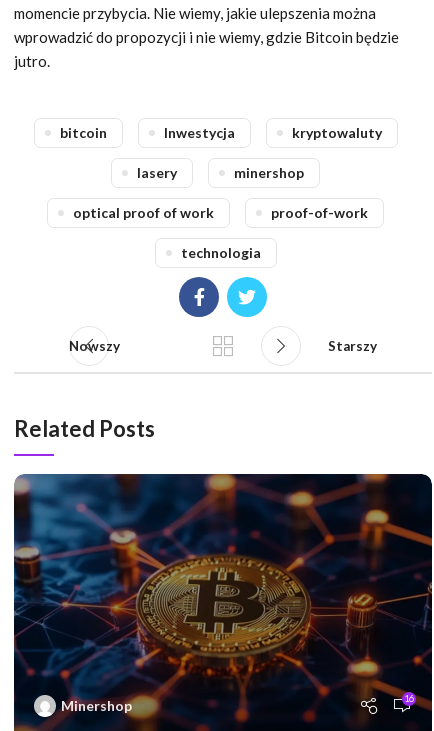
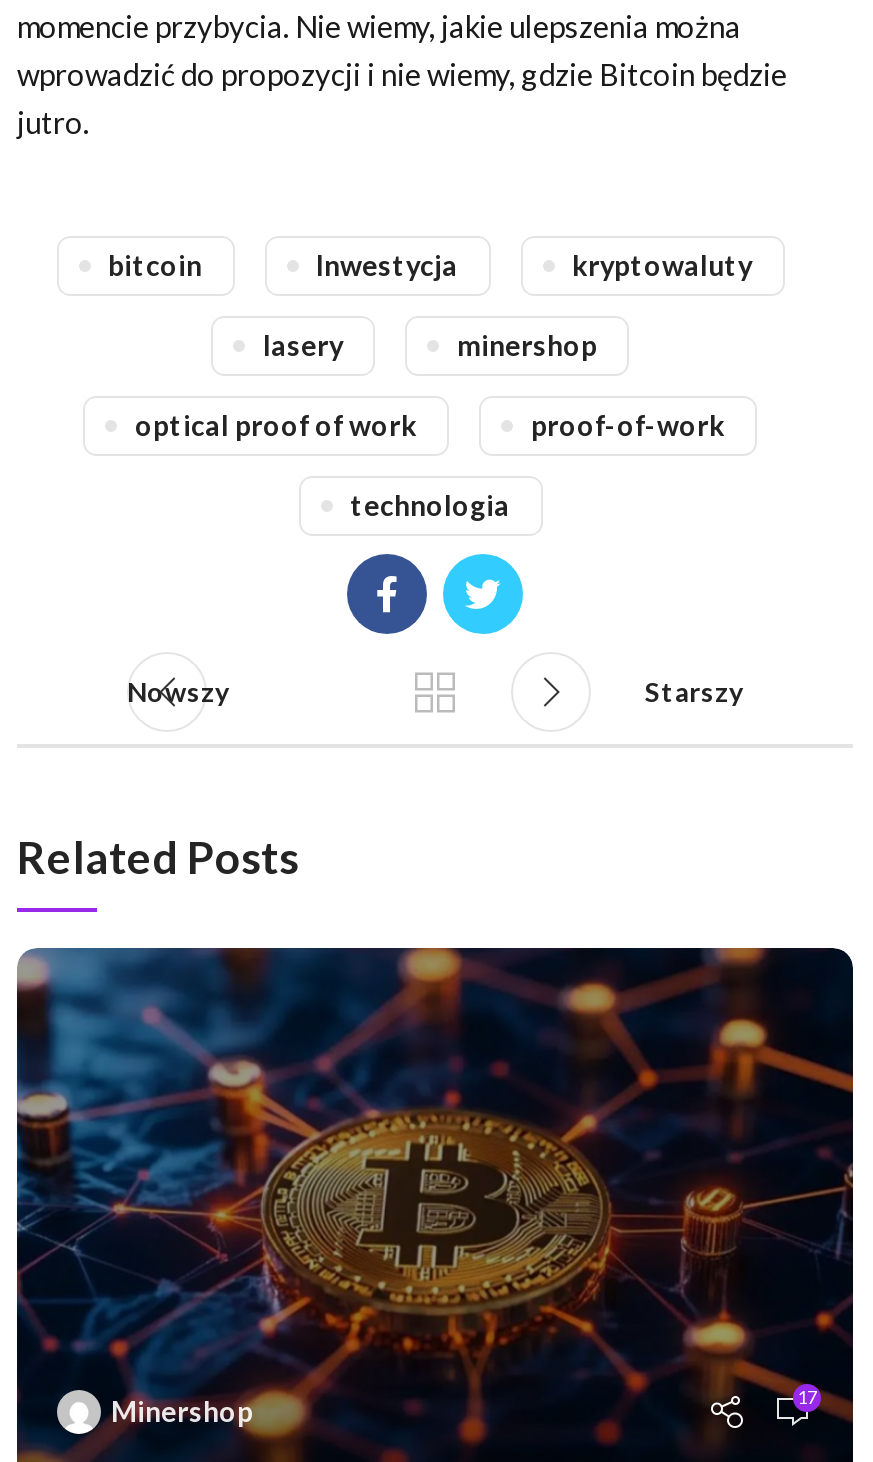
- 16
+ 17
